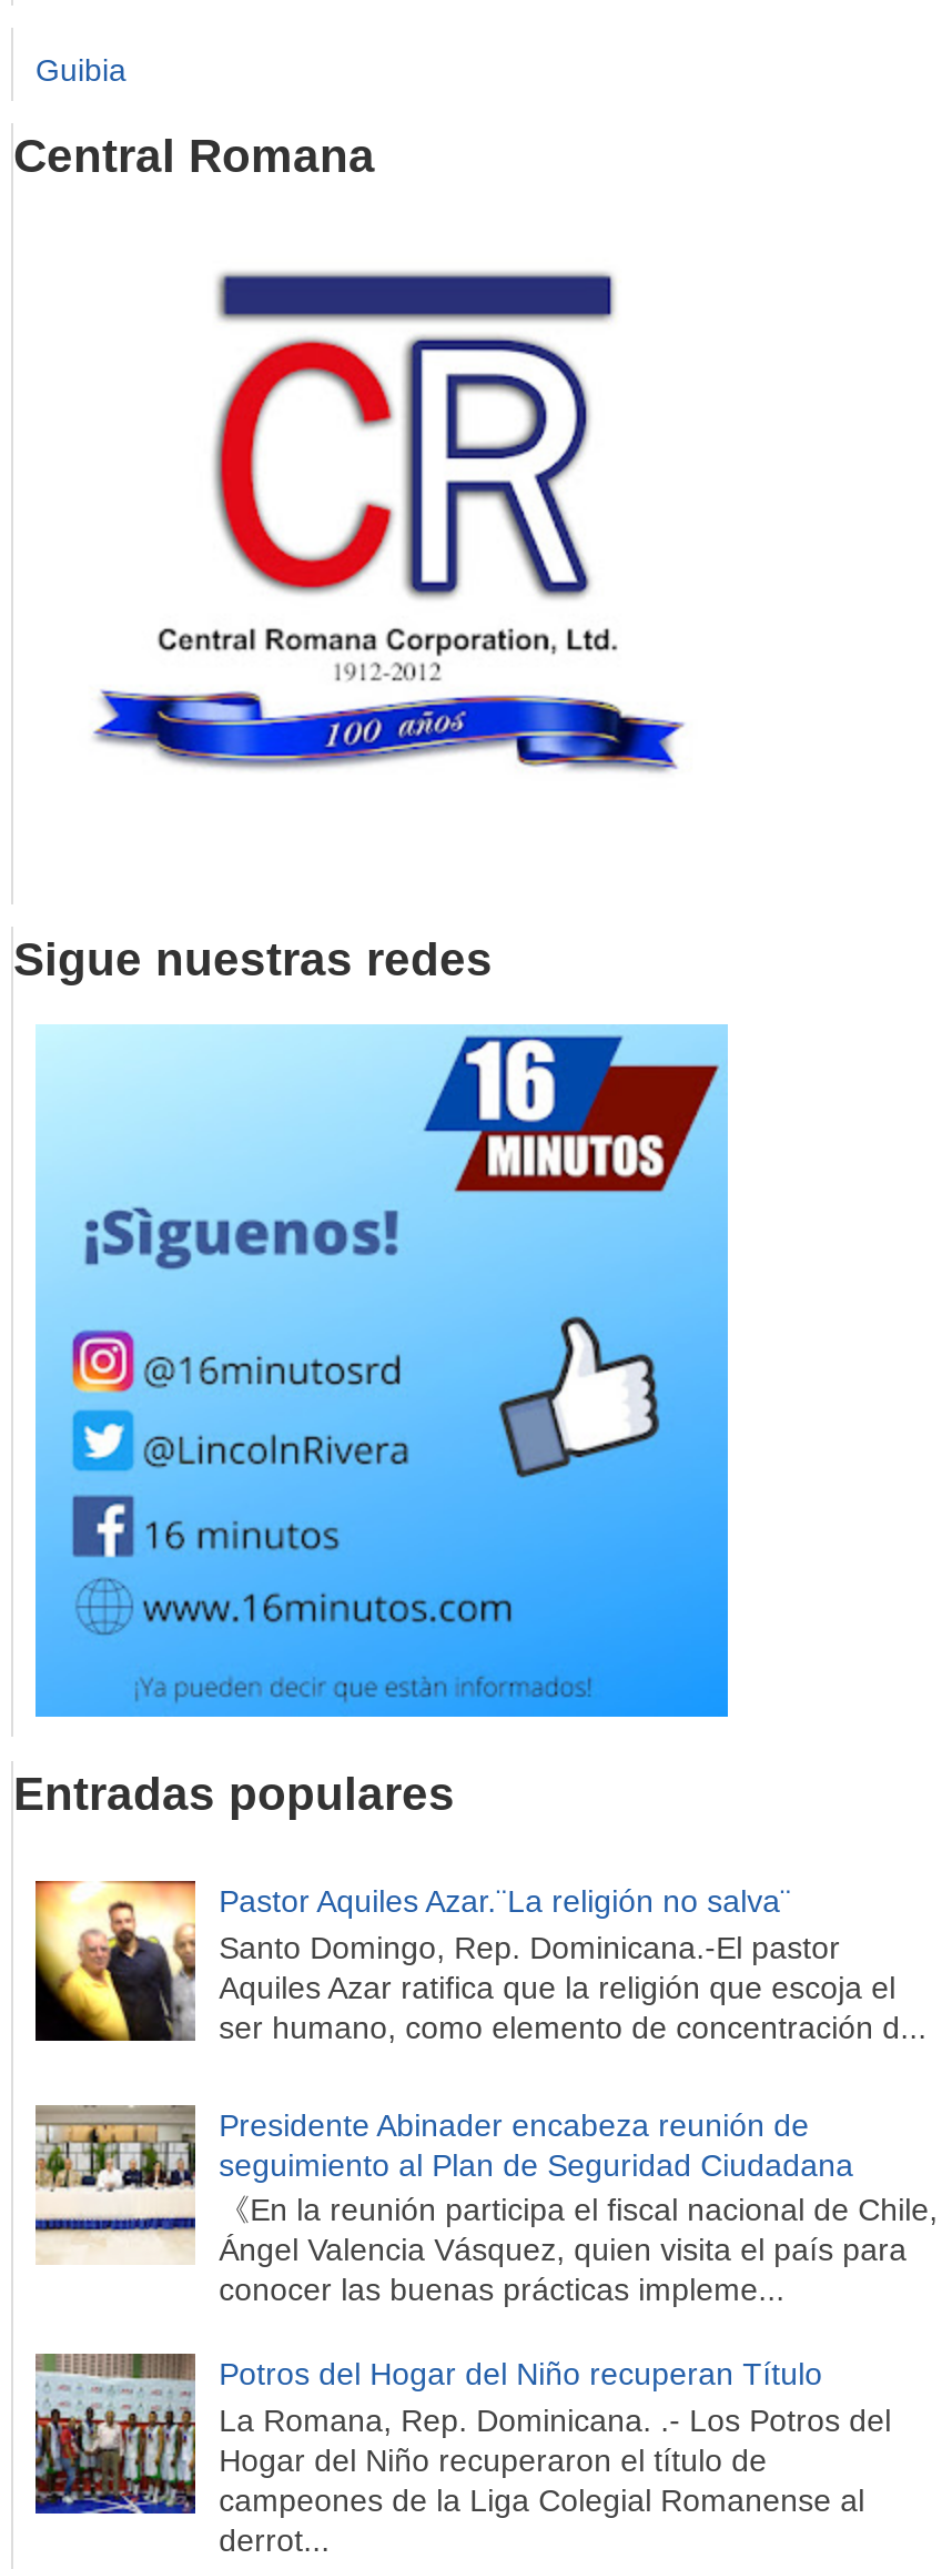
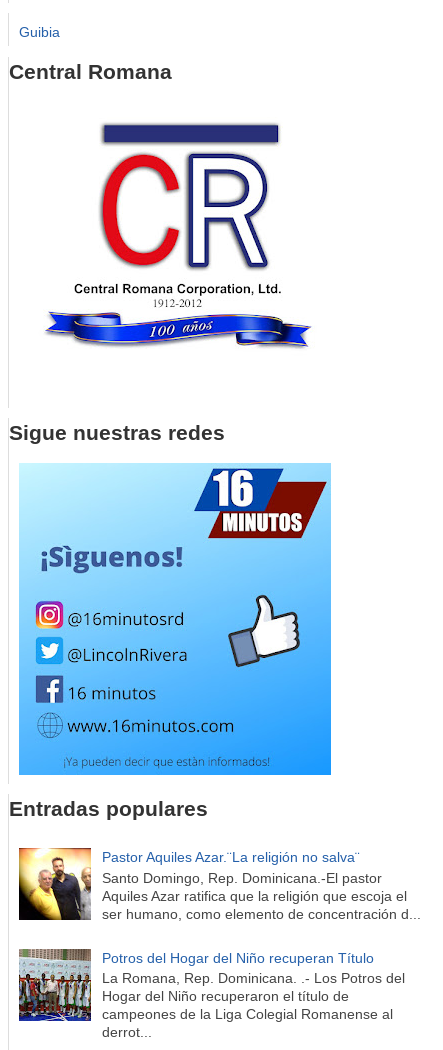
- [image]
- Presidente Abinader encabeza reunión de
- seguimiento al Plan de Seguridad Ciudadana
- 《En la reunión participa el fiscal nacional de Chile,
- Ángel Valencia Vásquez, quien visita el país para
- conocer las buenas prácticas impleme...
